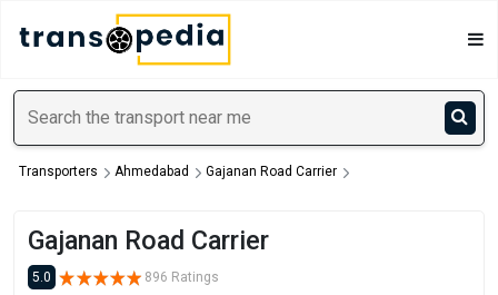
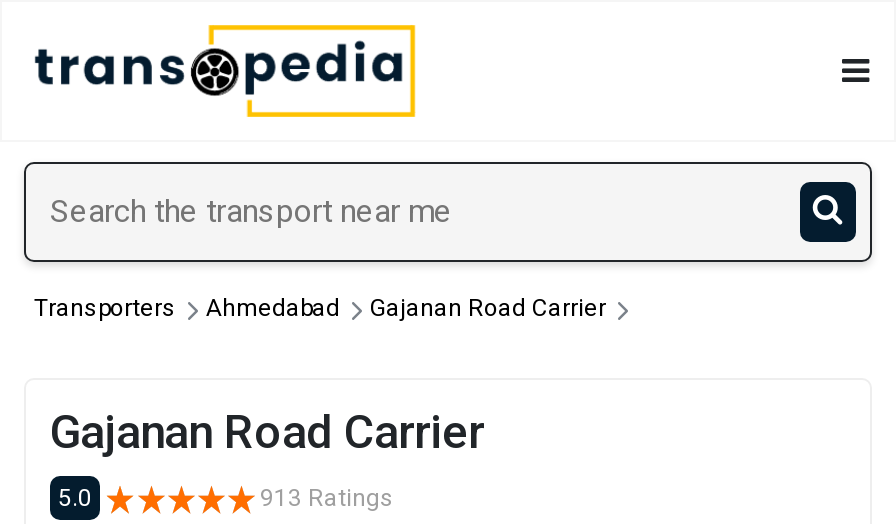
- 896 Ratings
+ 913 Ratings
